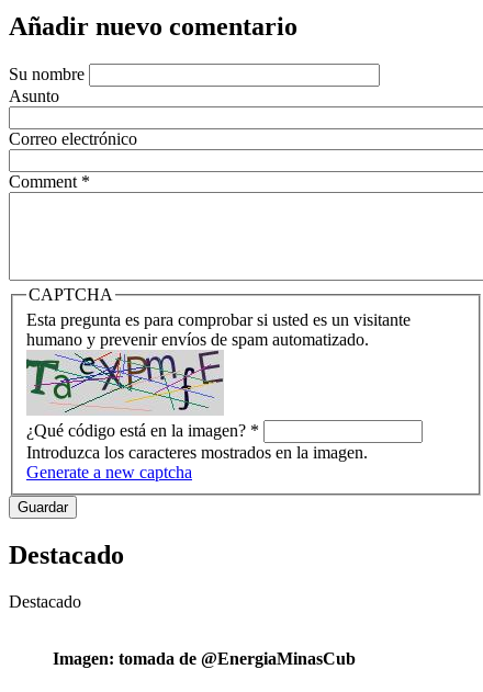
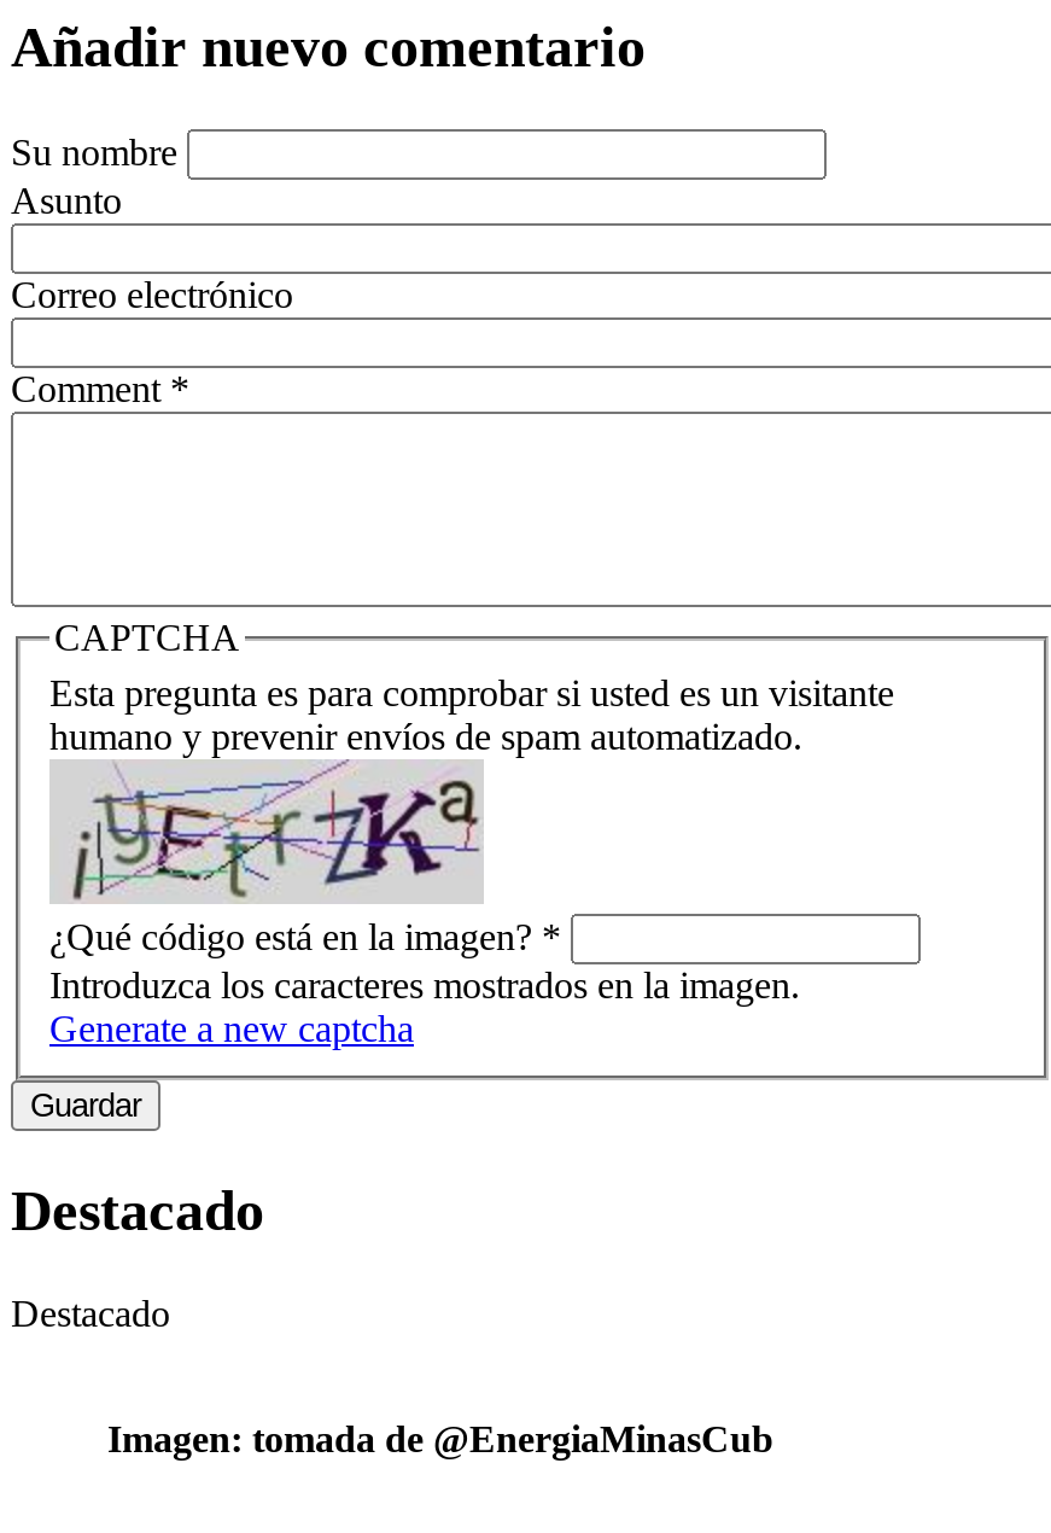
- [image]
+ [image]
